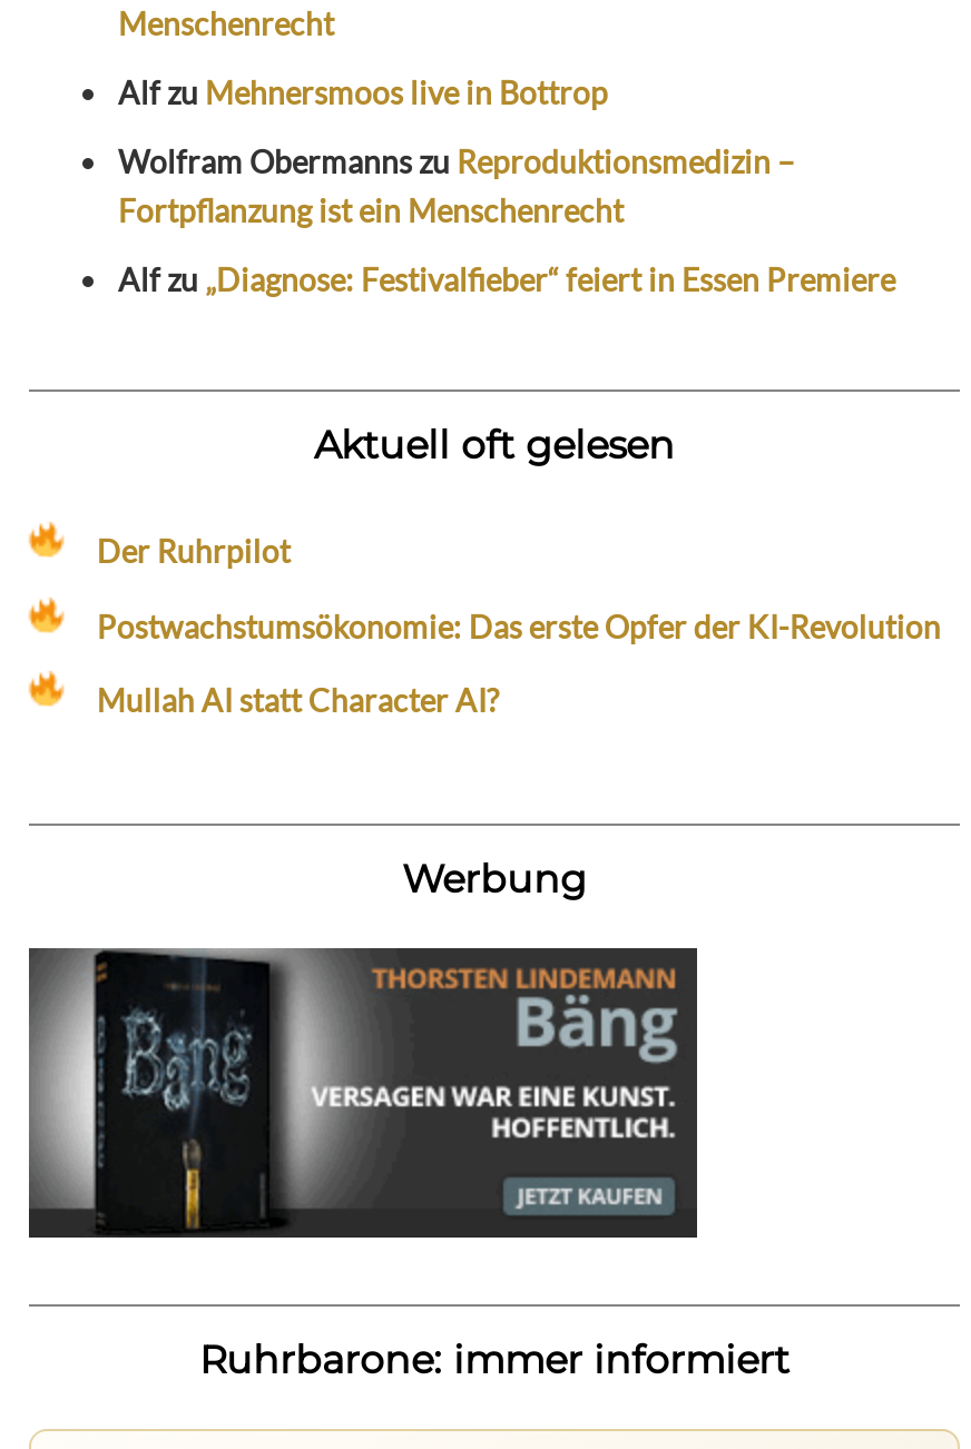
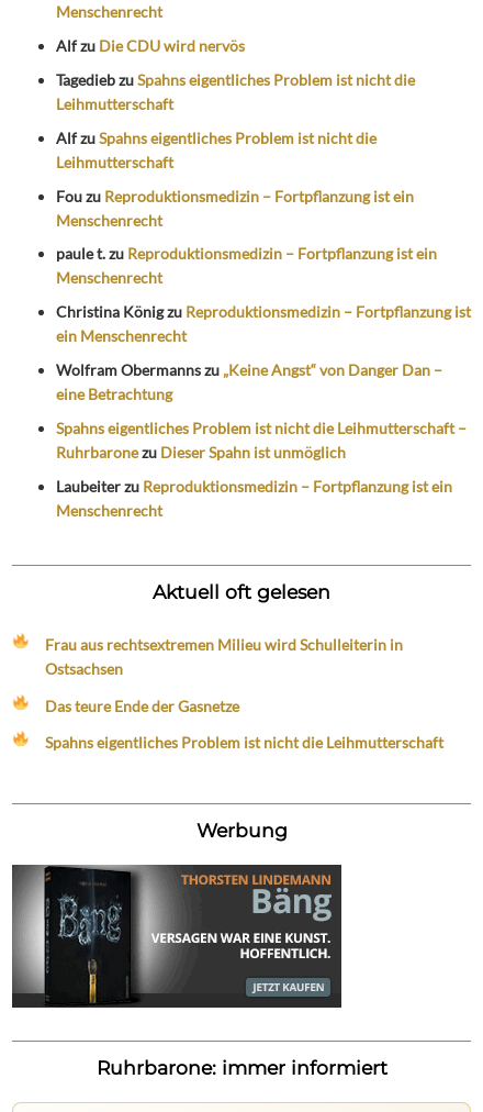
- Alf zu Mehnersmoos live in Bottrop
- Wolfram Obermanns zu Reproduktionsmedizin –
- Fortpflanzung ist ein Menschenrecht
- Alf zu „Diagnose: Festivalfieber“ feiert in Essen Premiere
+ Alf zu Die CDU wird nervös
+ Tagedieb zu Spahns eigentliches Problem ist nicht die
+ Leihmutterschaft
+ Alf zu Spahns eigentliches Problem ist nicht die
+ Leihmutterschaft
+ Fou zu Reproduktionsmedizin – Fortpflanzung ist ein
+ Menschenrecht
+ paule t. zu Reproduktionsmedizin – Fortpflanzung ist ein
+ Menschenrecht
+ Christina Königzu Reproduktionsmedizin – Fortpflanzung ist
+ ein Menschenrecht
+ Wolfram Obermanns zu „Keine Angst“ von Danger Dan –
+ eine Betrachtung
+ Spahns eigentliches Problem ist nicht die Leihmutterschaft –
+ Ruhrbarone zu Dieser Spahn ist unmöglich
+ Laubeiter zu Reproduktionsmedizin – Fortpflanzung ist ein
+ Menschenrecht

- Der Ruhrpilot
+ Frau aus rechtsextremen Milieu wird Schulleiterin in
+ Ostsachsen

- Postwachstumsökonomie: Das erste Opfer der KI-Revolution
+ Das teure Ende der Gasnetze

- Mullah AI statt Character AI?
+ Spahns eigentliches Problem ist nicht die Leihmutterschaft
